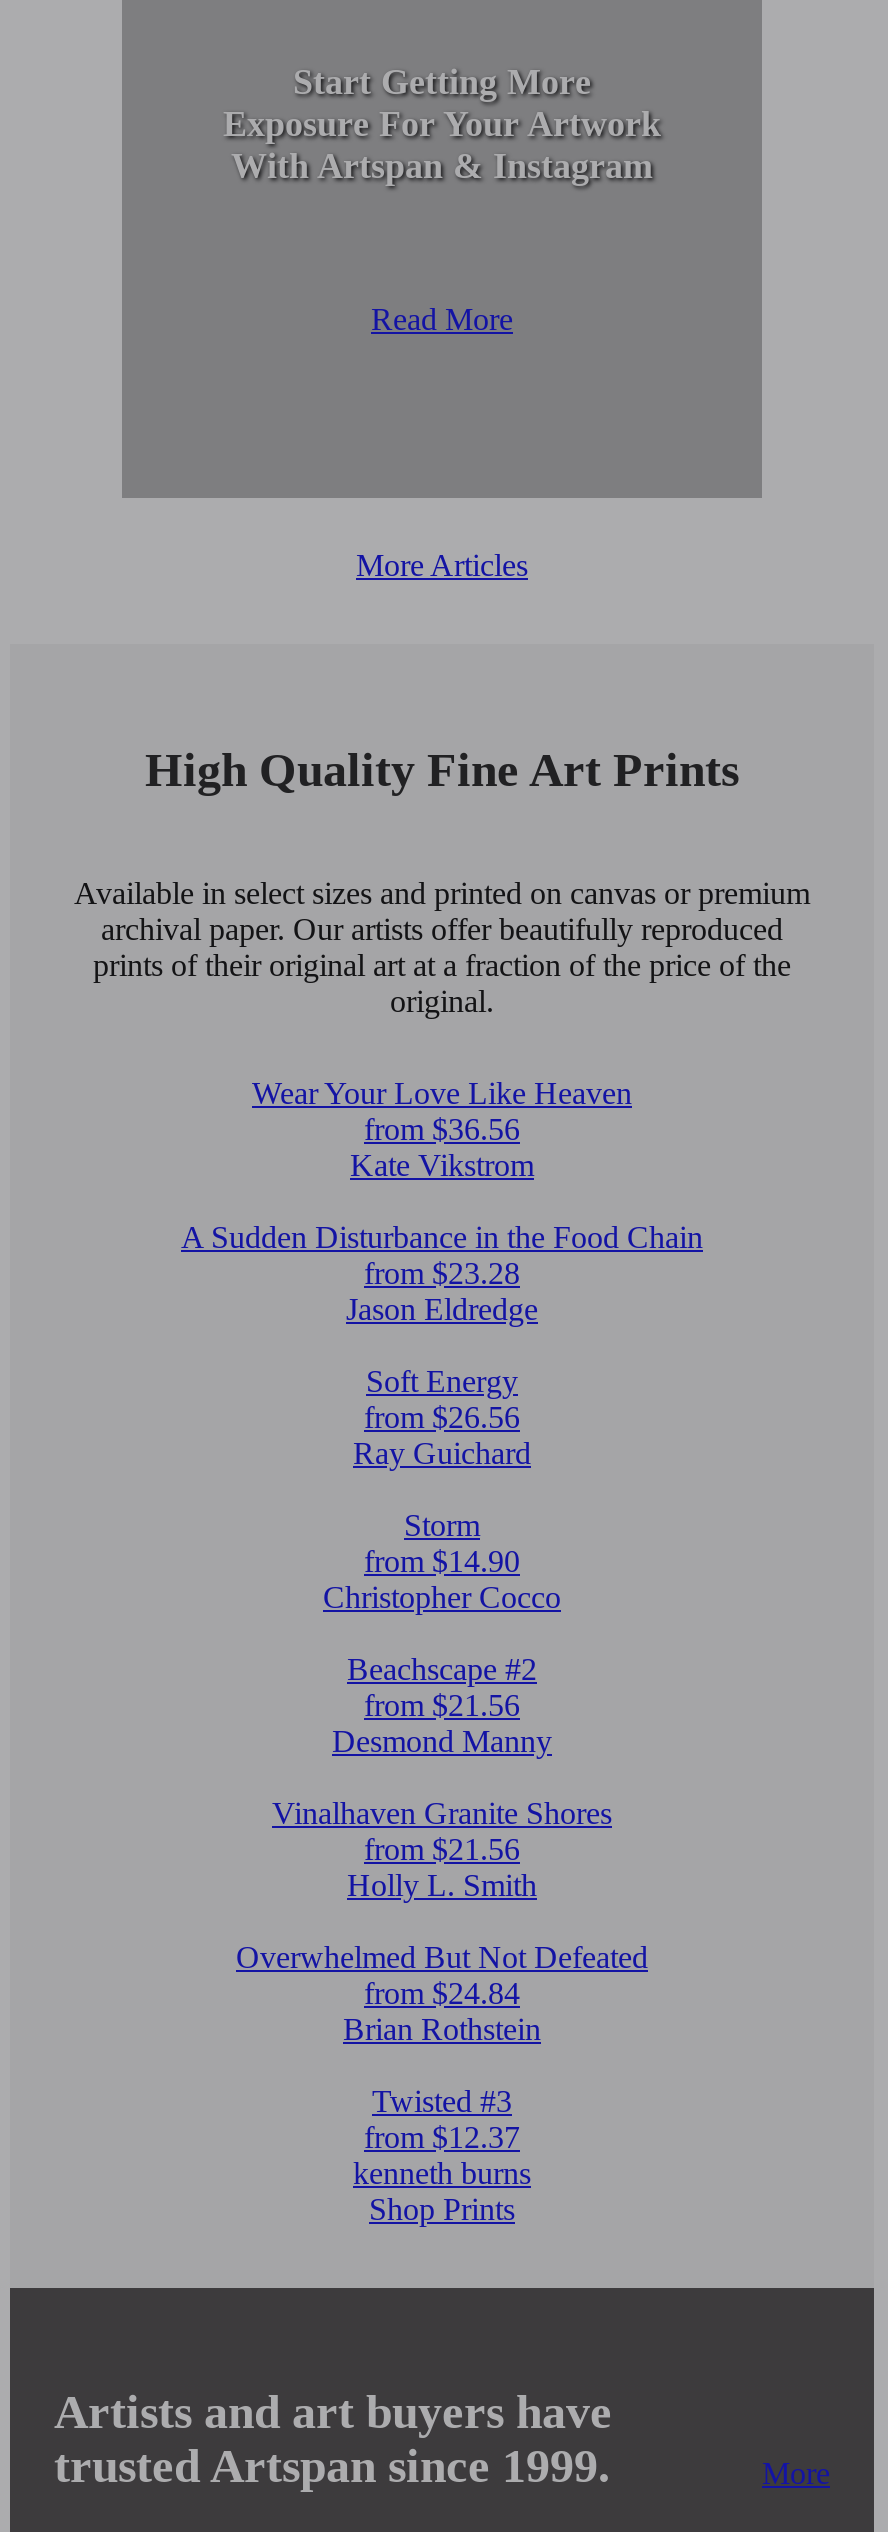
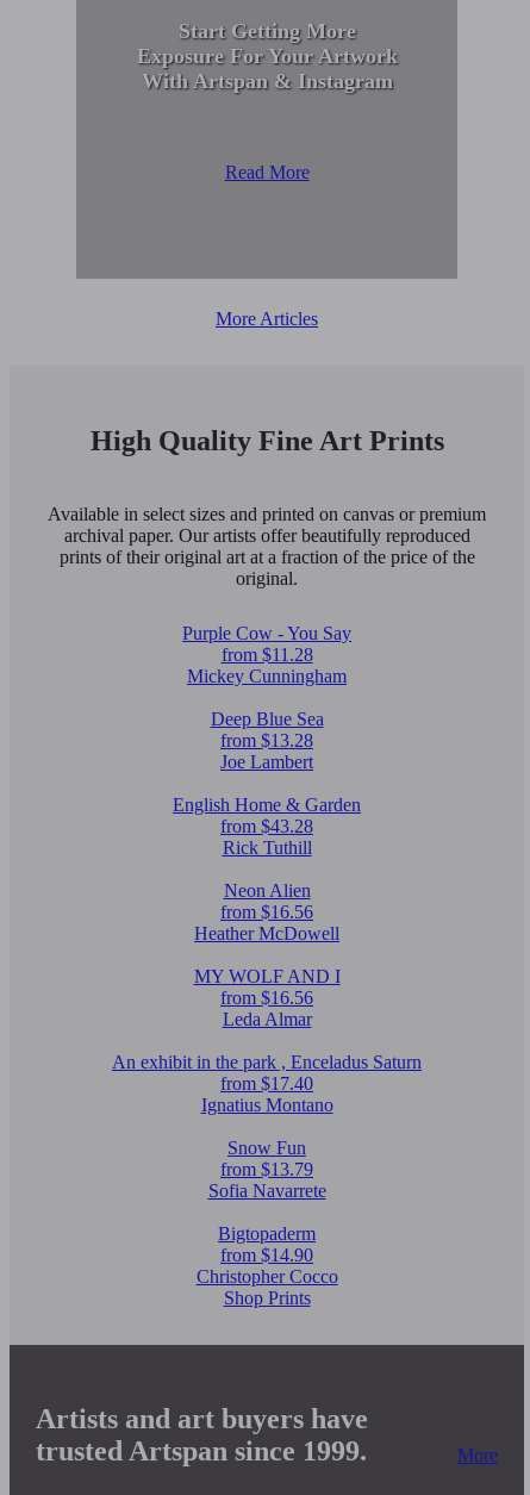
- Wear Your Love Like Heaven
- from $36.56
- Kate Vikstrom
- A Sudden Disturbance in the Food Chain
- from $23.28
- Jason Eldredge
- Soft Energy
- from $26.56
- Ray Guichard
- Storm
+ Purple Cow - You Say
+ from $11.28
+ Mickey Cunningham
+ Deep Blue Sea
+ from $13.28
+ Joe Lambert
+ English Home & Garden
+ from $43.28
+ Rick Tuthill
+ Neon Alien
+ from $16.56
+ Heather McDowell
+ MY WOLF AND I
+ from $16.56
+ Leda Almar
+ An exhibit in the park , Enceladus Saturn
+ from $17.40
+ Ignatius Montano
+ Snow Fun
+ from $13.79
+ Sofia Navarrete
+ Bigtopaderm

moved down: from $14.90 | Christopher Cocco

- Beachscape #2
- from $21.56
- Desmond Manny
- Vinalhaven Granite Shores
- from $21.56
- Holly L. Smith
- Overwhelmed But Not Defeated
- from $24.84
- Brian Rothstein
- Twisted #3
- from $12.37
- kenneth burns
